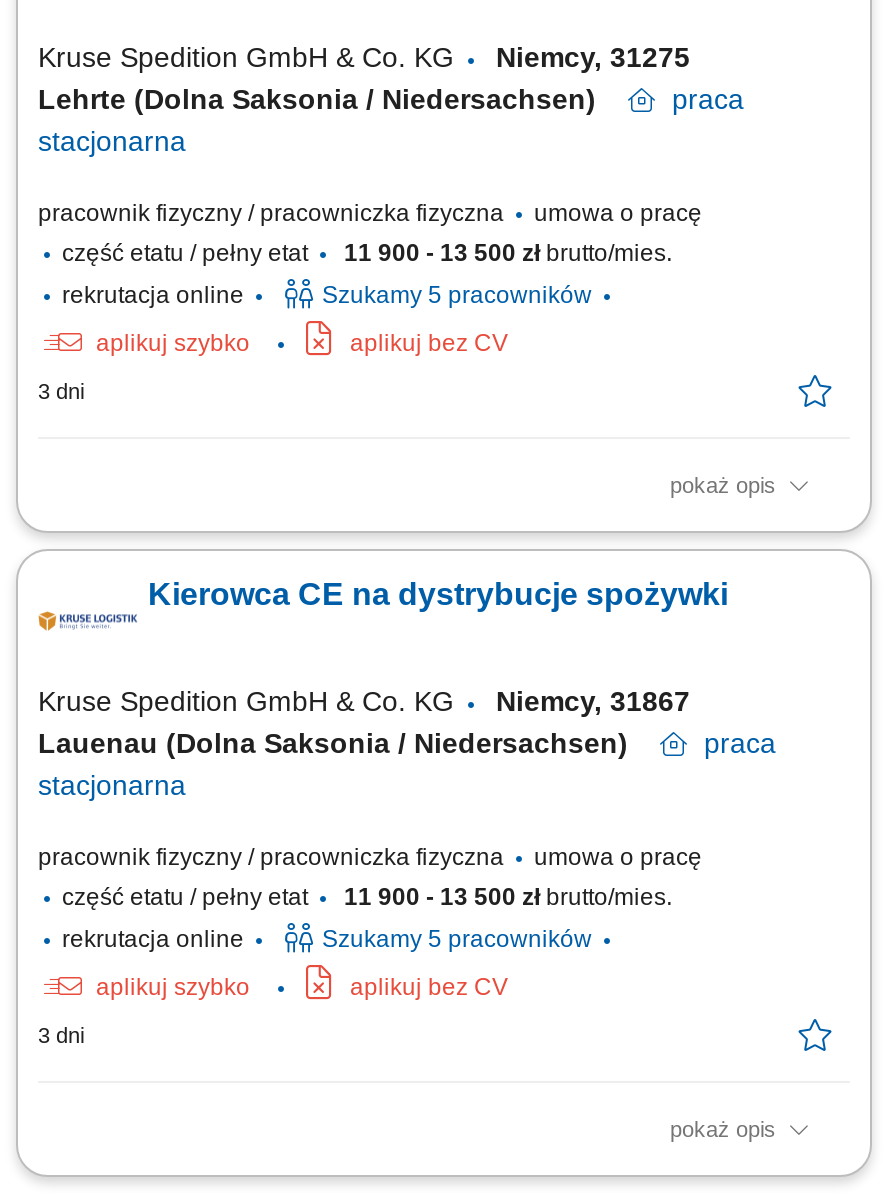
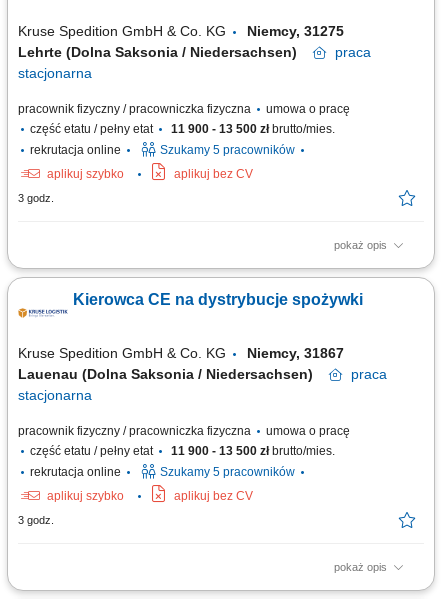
- 3 dni
+ 3 godz.

- 3 dni
+ 3 godz.
